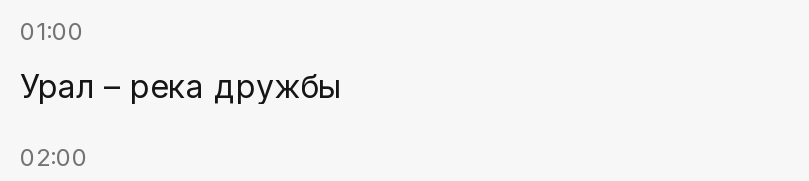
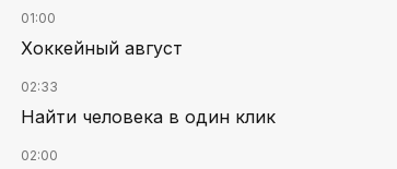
- Урал – река дружбы
+ Хоккейный август
+ 02:33
+ Найти человека в один клик
